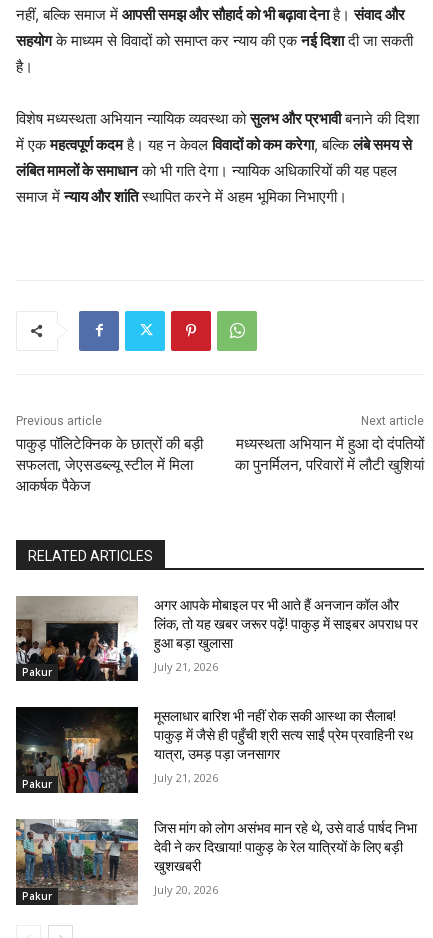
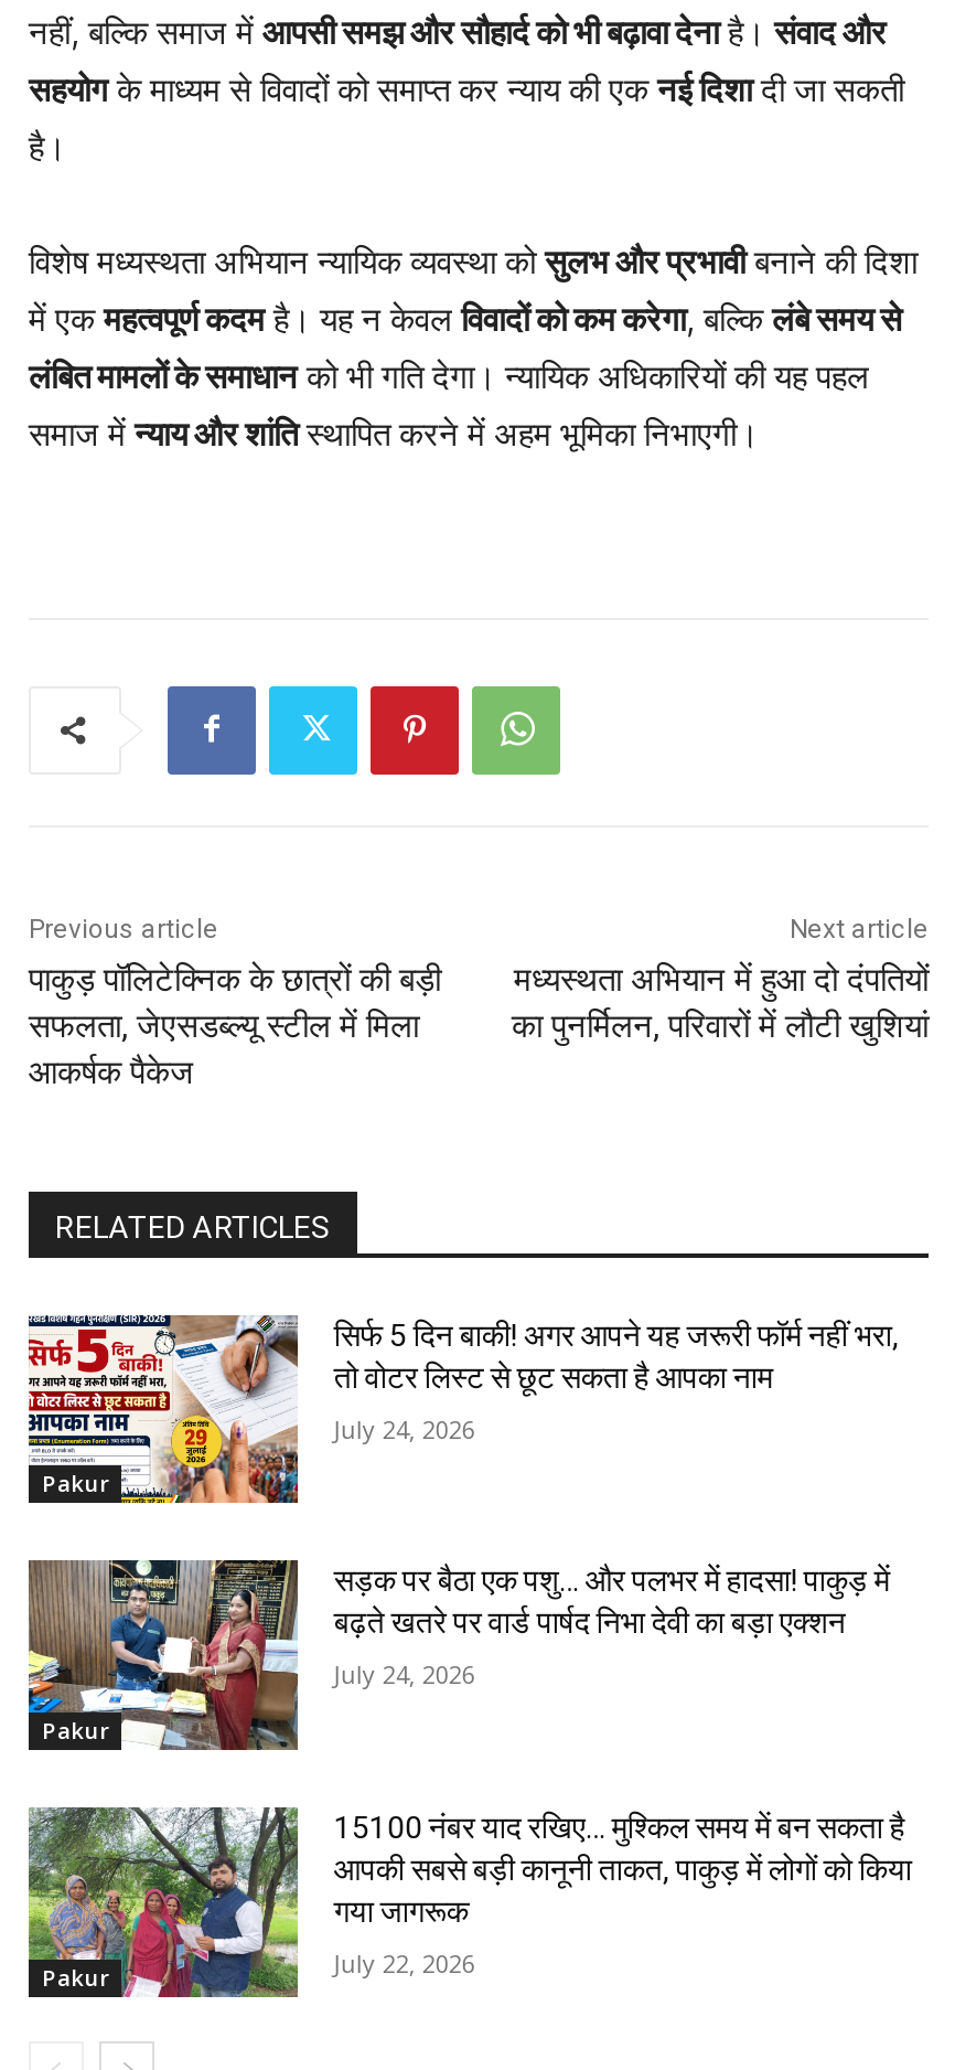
- [image]
- अगर आपके मोबाइल पर भी आते हैं अनजान कॉल और
- लिंक, तो यह खबर जरूर पढ़ें! पाकुड़ में साइबर अपराध पर
- हुआ बड़ा खुलासा
+ [image]
+ सिर्फ 5 दिन बाकी! अगर आपने यह जरूरी फॉर्म नहीं भरा,
+ तो वोटर लिस्ट से छूट सकता है आपका नाम

- July 21, 2026
+ July 24, 2026

- [image]
- मूसलाधार बारिश भी नहीं रोक सकी आस्था का सैलाब!
- पाकुड़ में जैसे ही पहुँची श्री सत्य साईं प्रेम प्रवाहिनी रथ
- यात्रा, उमड़ पड़ा जनसागर
+ [image]
+ सड़क पर बैठा एक पशु… और पलभर में हादसा! पाकुड़ में
+ बढ़ते खतरे पर वार्ड पार्षद निभा देवी का बड़ा एक्शन

- July 21, 2026
+ July 24, 2026

- [image]
- जिस मांग को लोग असंभव मान रहे थे, उसे वार्ड पार्षद निभा
- देवी ने कर दिखाया! पाकुड़ के रेल यात्रियों के लिए बड़ी
- खुशखबरी
+ [image]
+ 15100 नंबर याद रखिए… मुश्किल समय में बन सकता है
+ आपकी सबसे बड़ी कानूनी ताकत, पाकुड़ में लोगों को किया
+ गया जागरूक

- July 20, 2026
+ July 22, 2026
